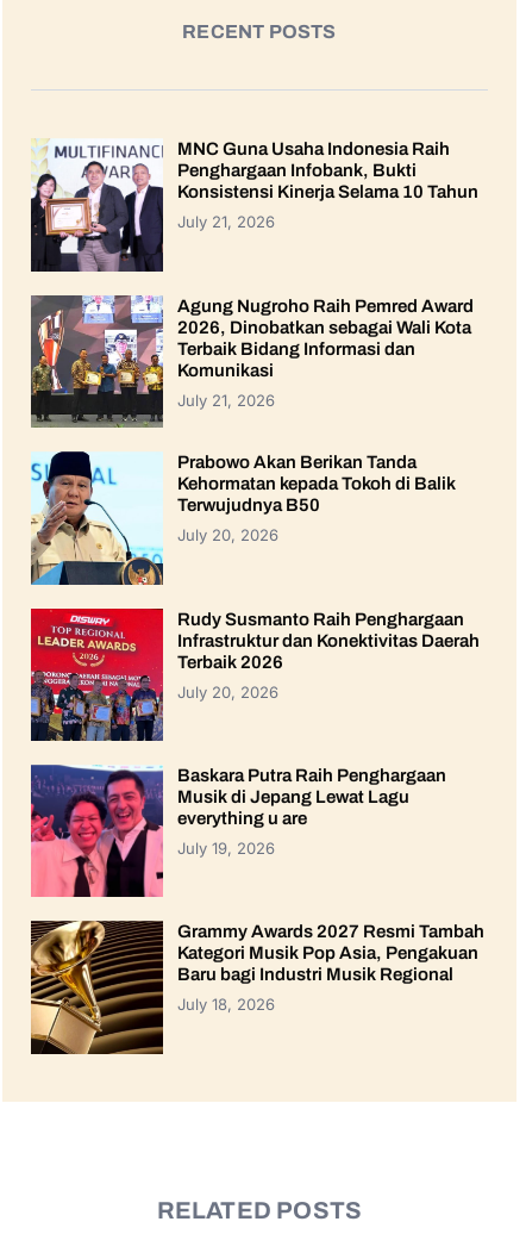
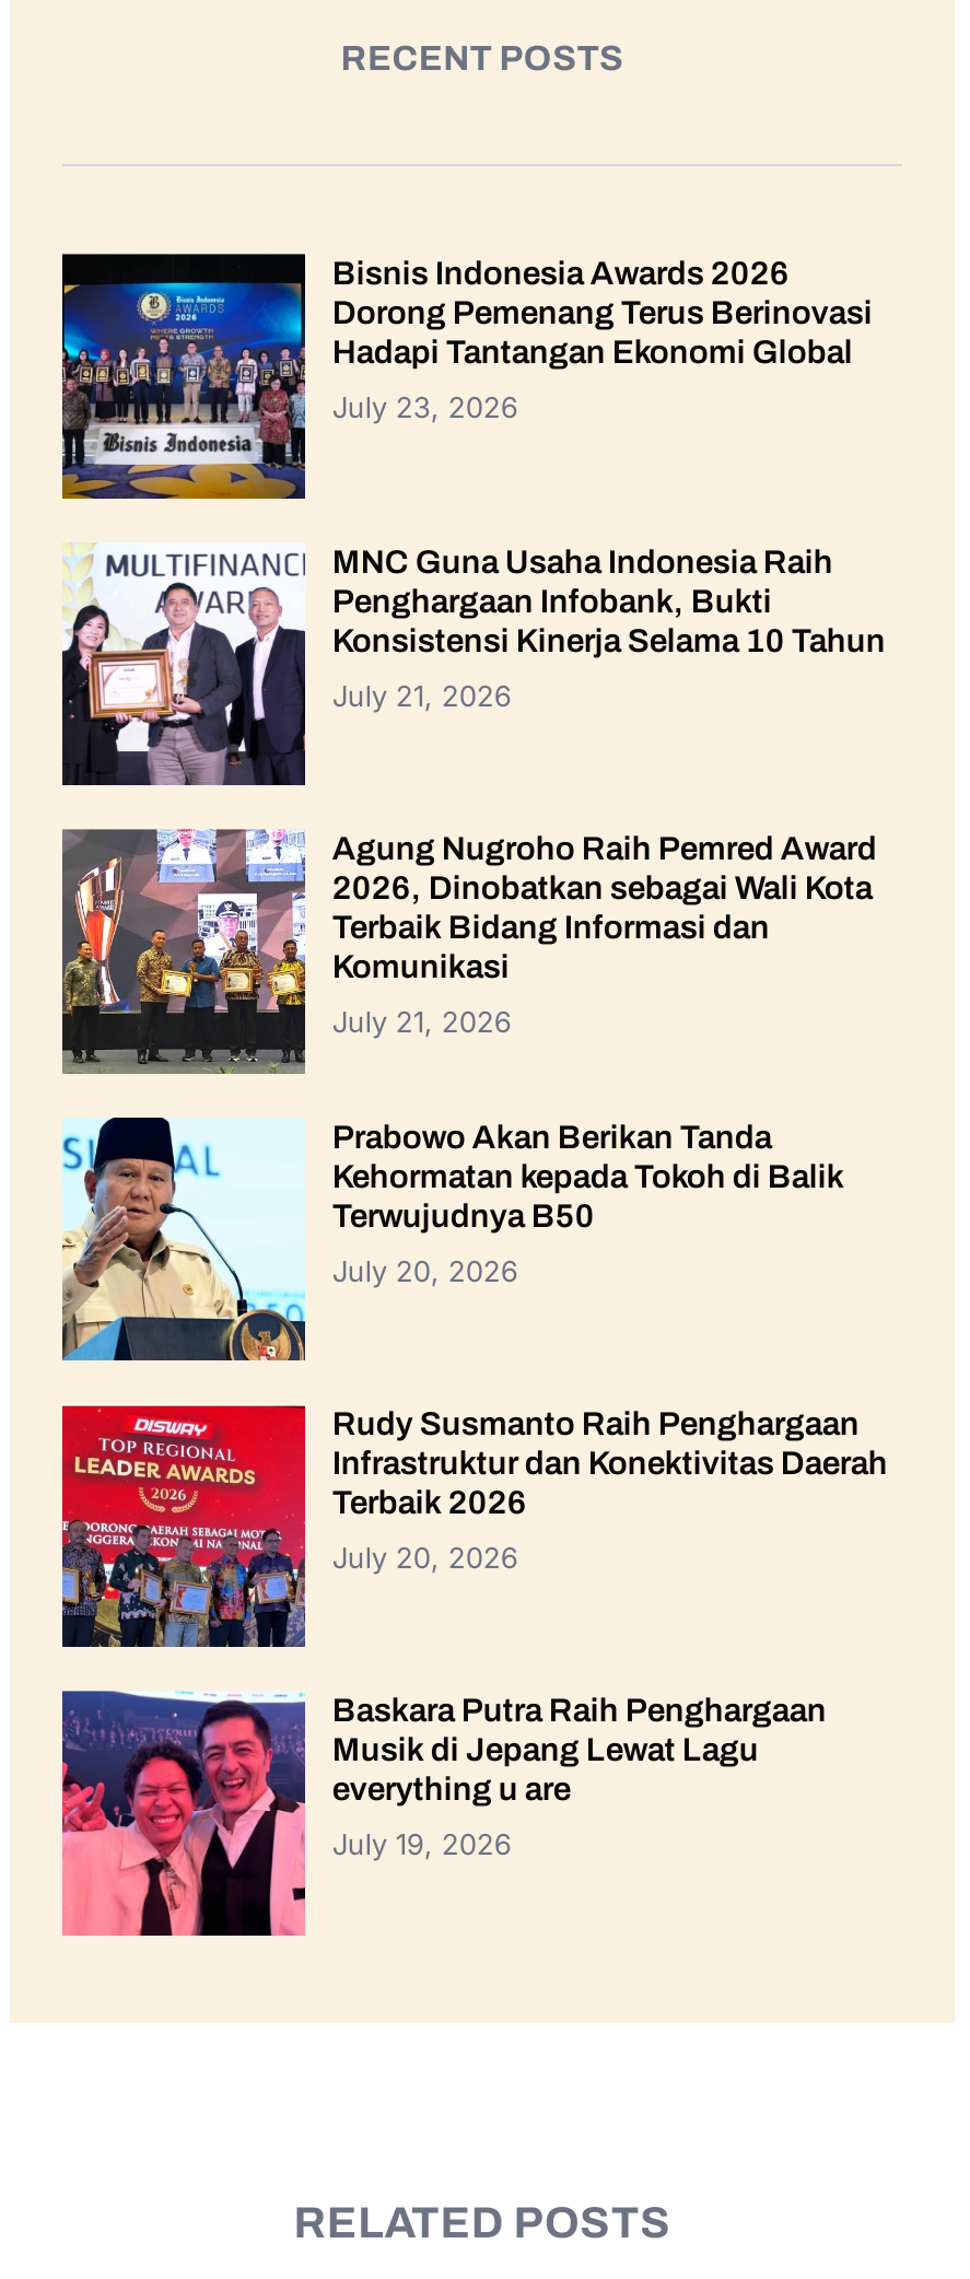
+ [image]
+ Bisnis Indonesia Awards 2026
+ Dorong Pemenang Terus Berinovasi
+ Hadapi Tantangan Ekonomi Global
+ July 23, 2026

moved down: [image] | MNC Guna Usaha Indonesia Raih | Penghargaan Infobank, Bukti | ... | everything u are | July 19, 2026

- [image]
- Grammy Awards 2027 Resmi Tambah
- Kategori Musik Pop Asia, Pengakuan
- Baru bagi Industri Musik Regional
- July 18, 2026
